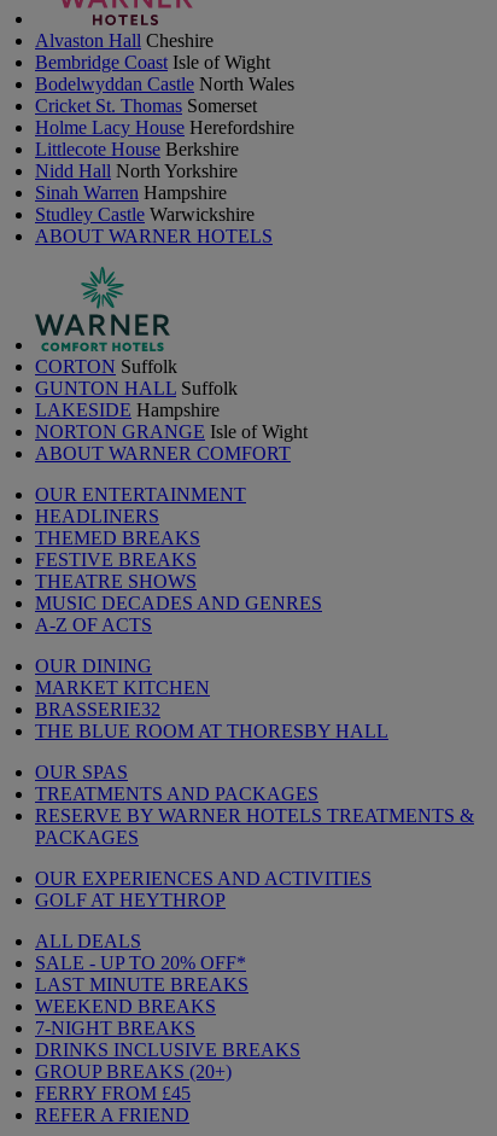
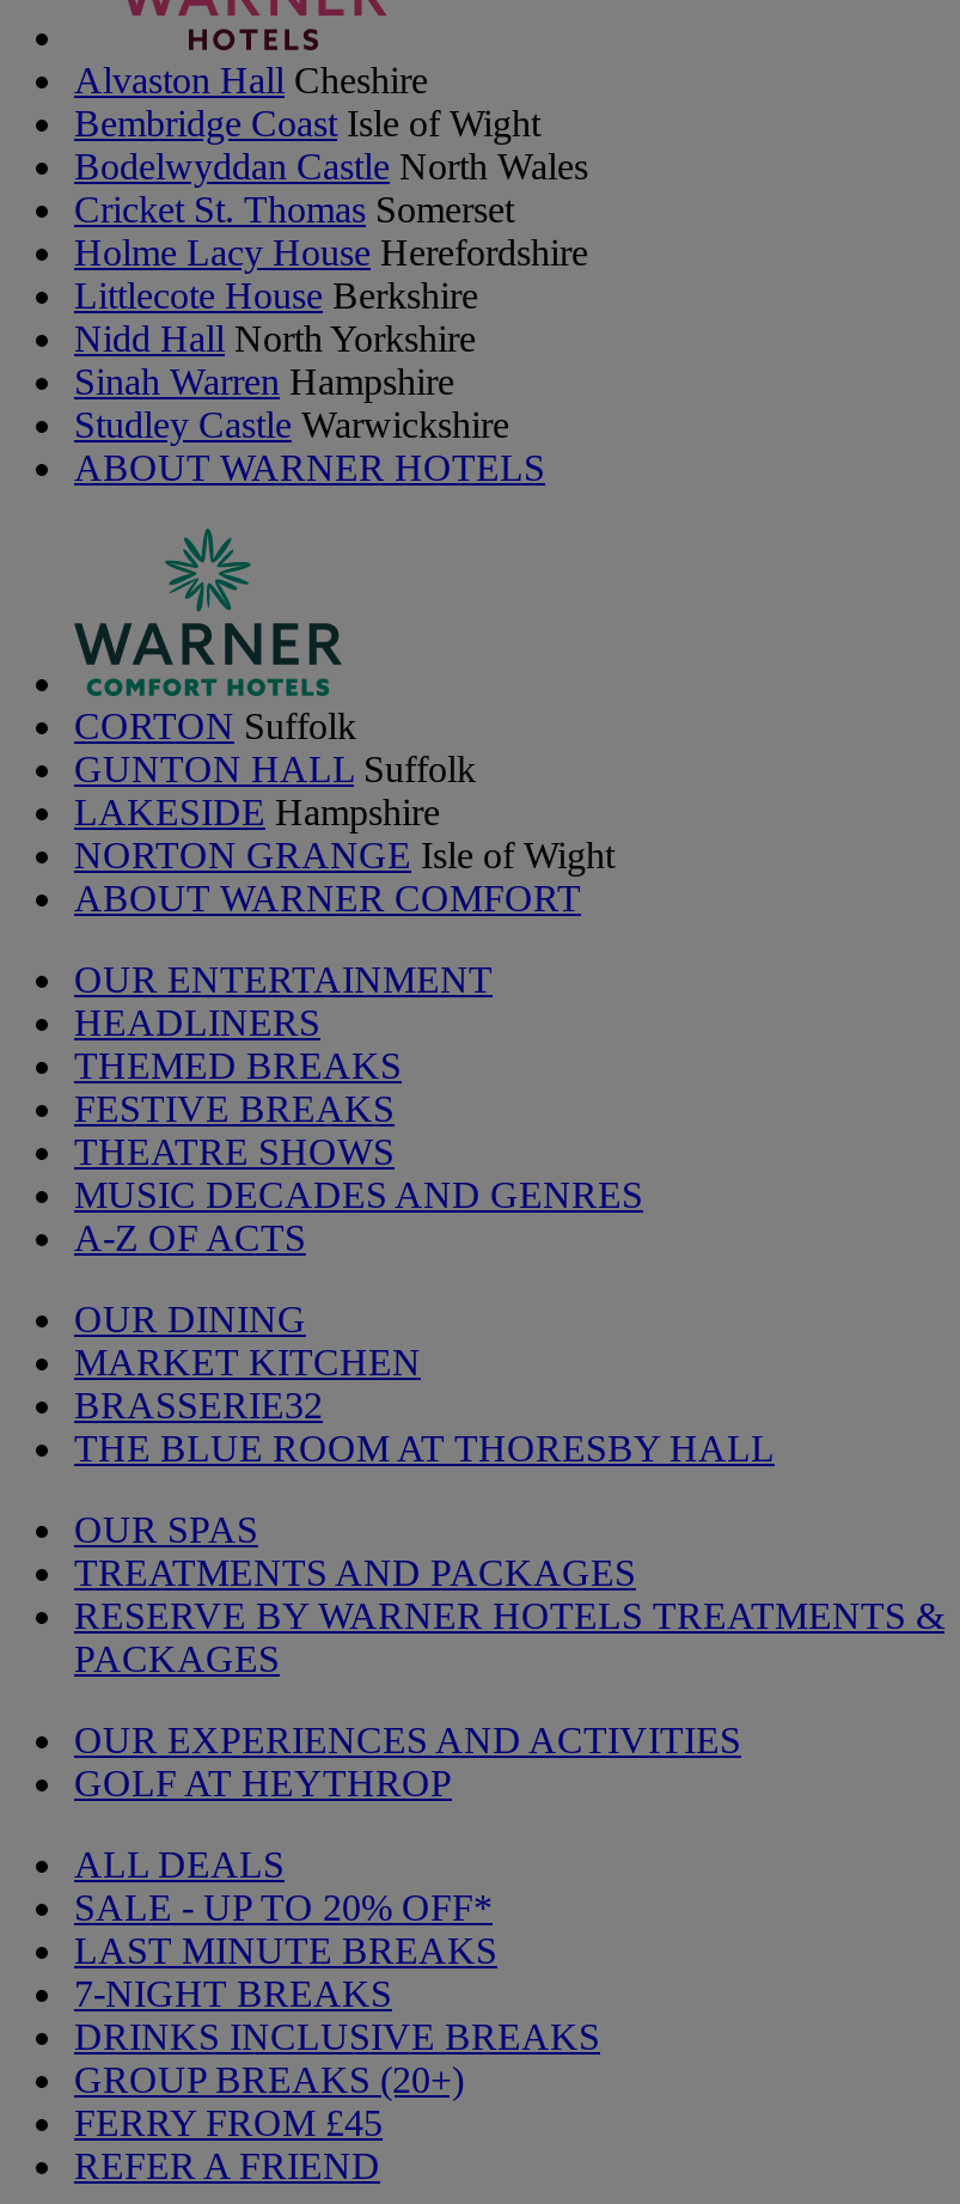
- WEEKEND BREAKS
